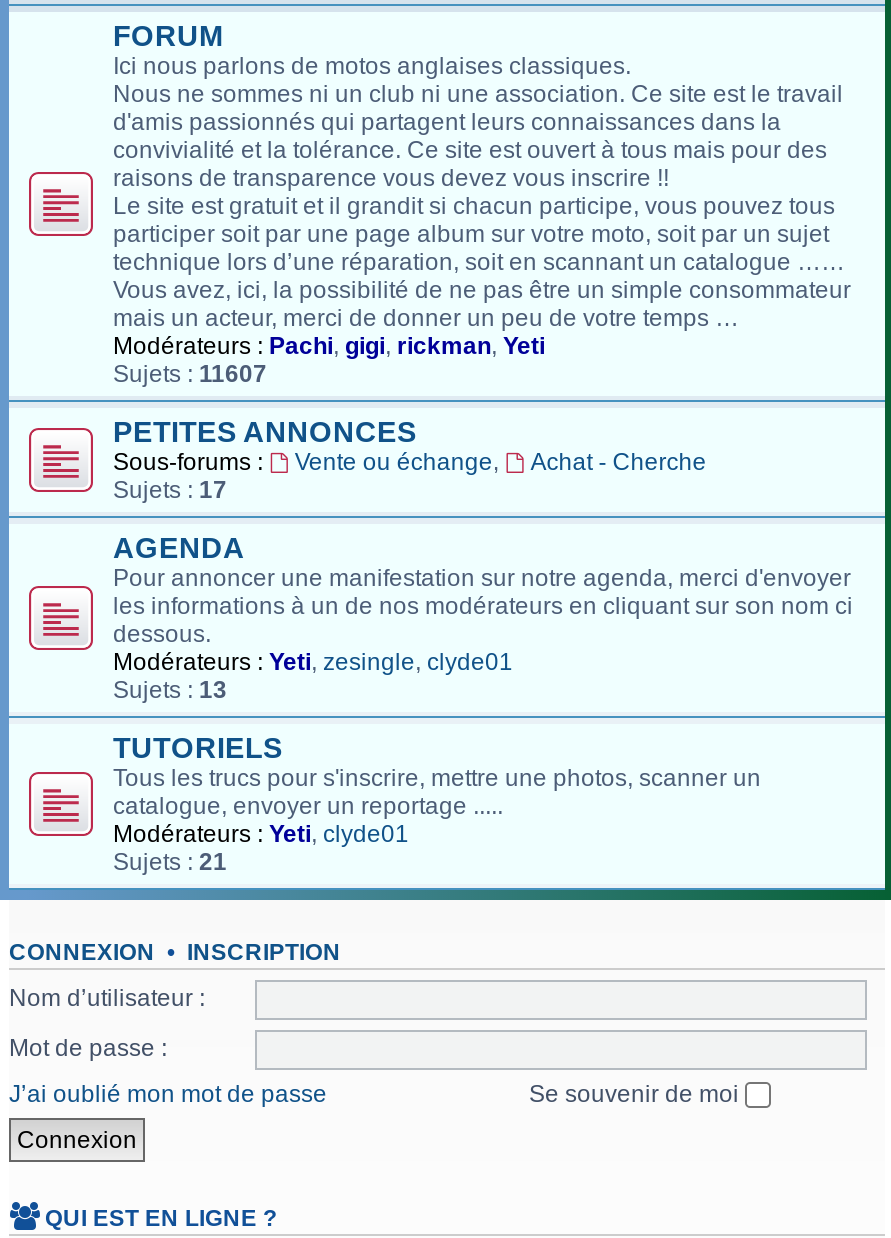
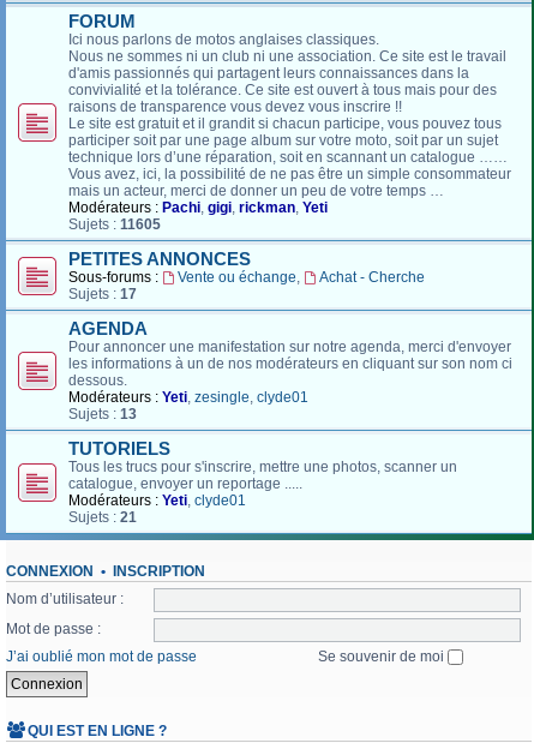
- Sujets : 11607
+ Sujets : 11605
